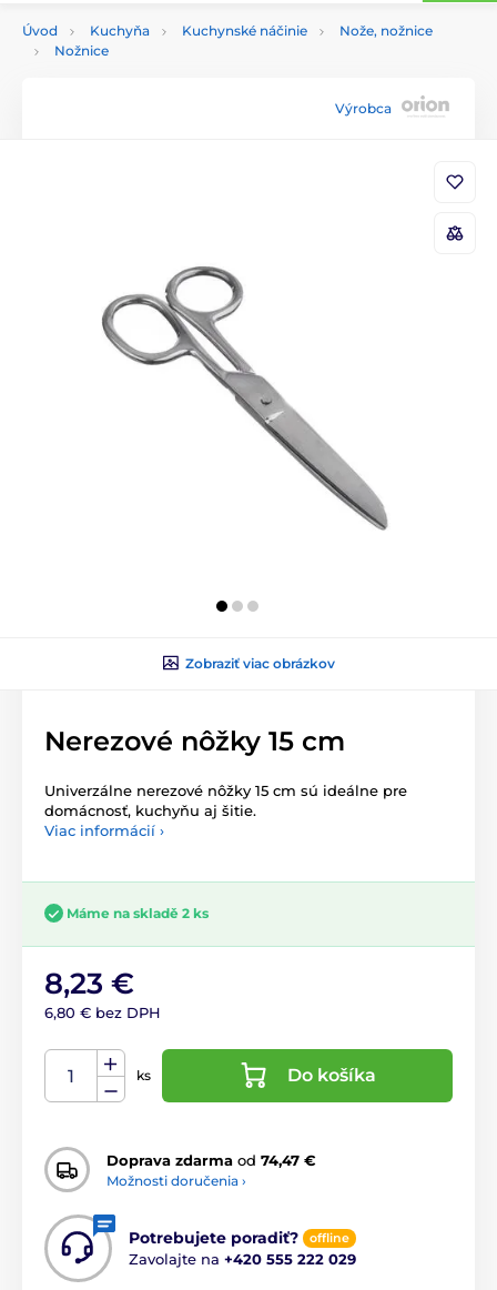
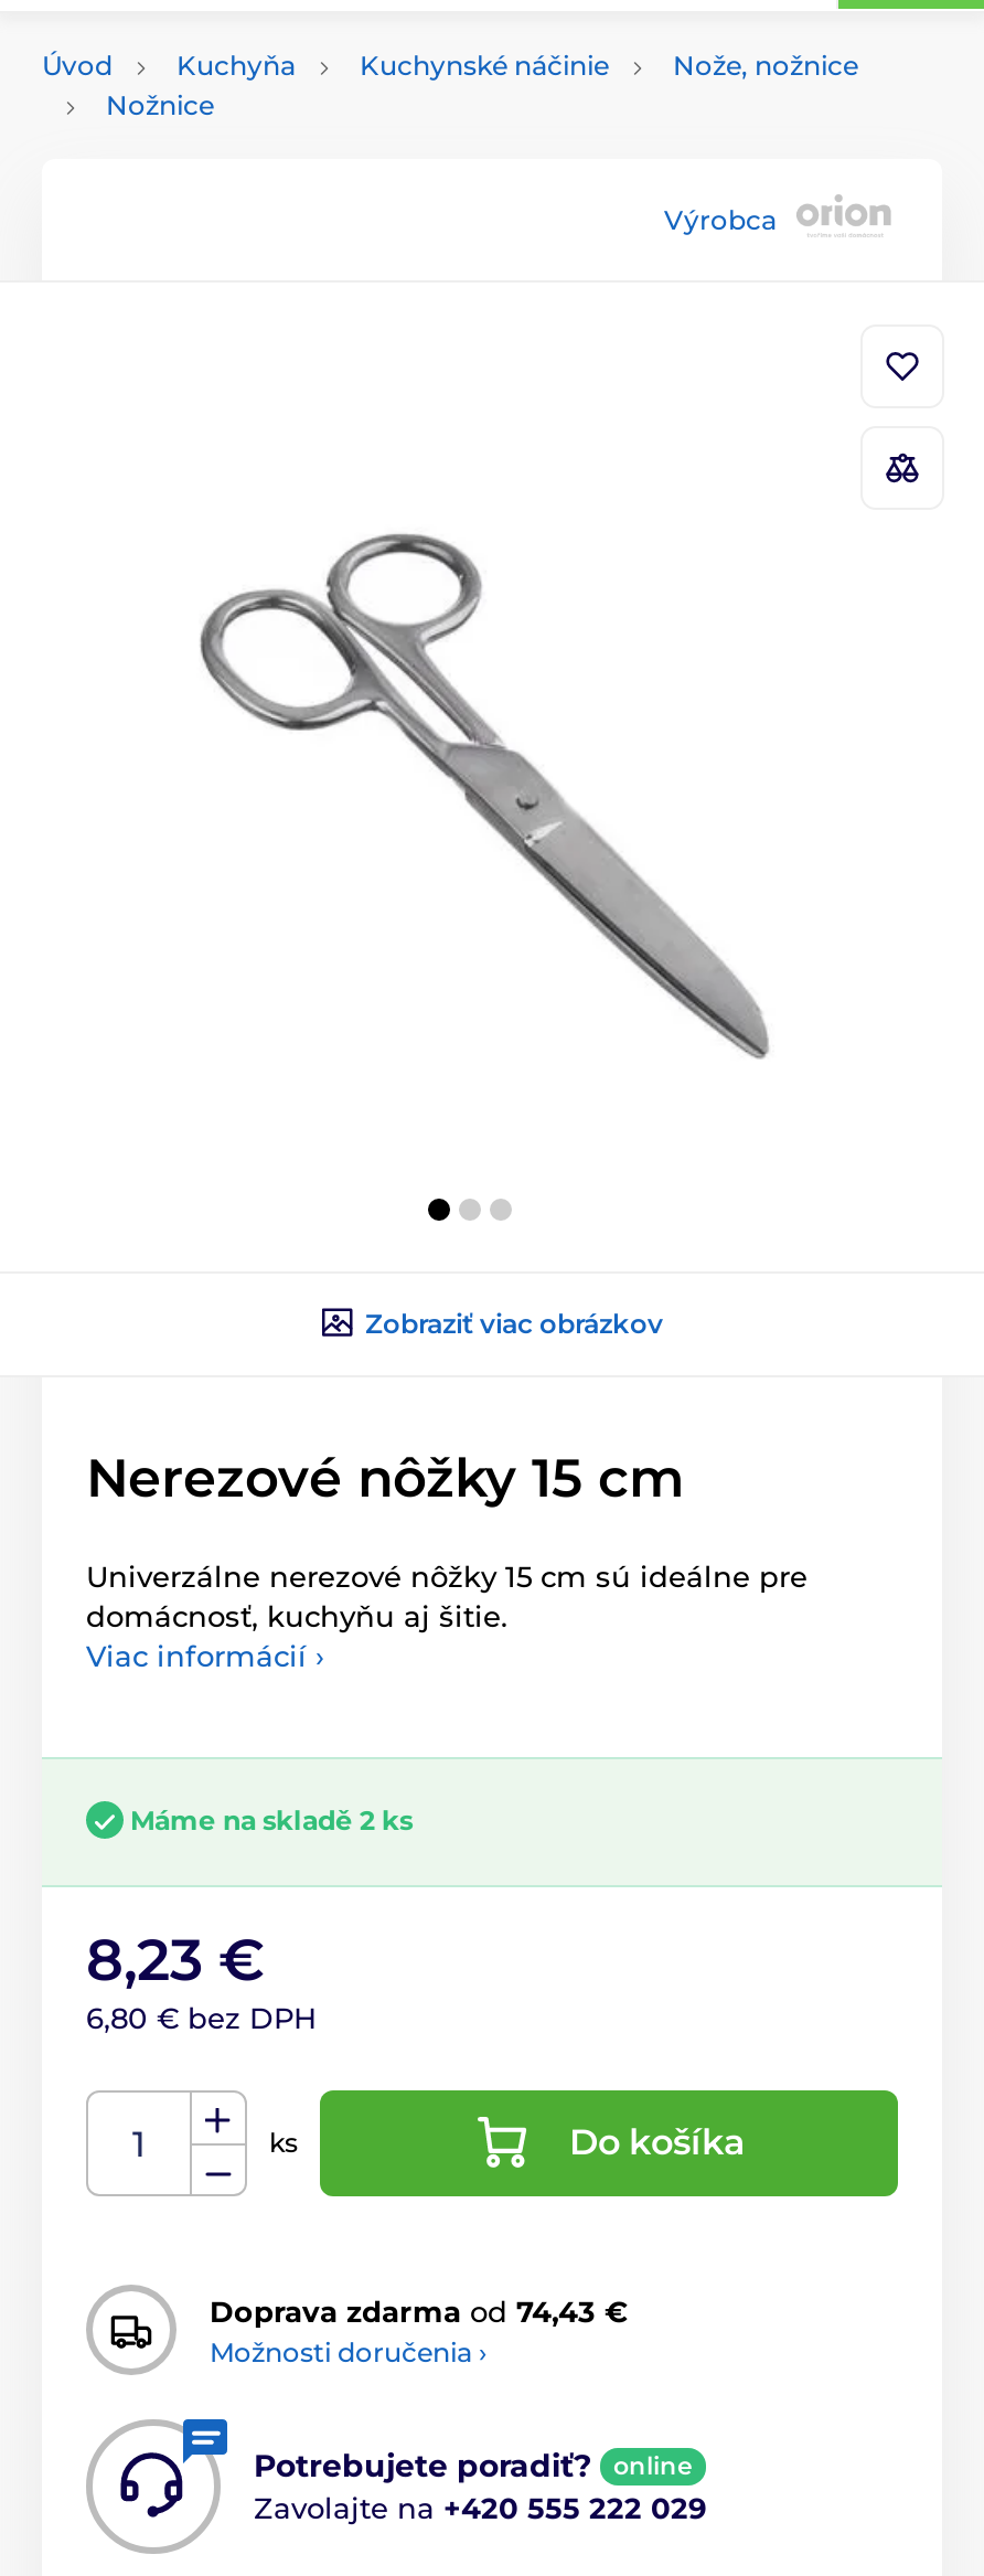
- Doprava zdarma od 74,47 €
+ Doprava zdarma od 74,43 €

- offline
+ online
